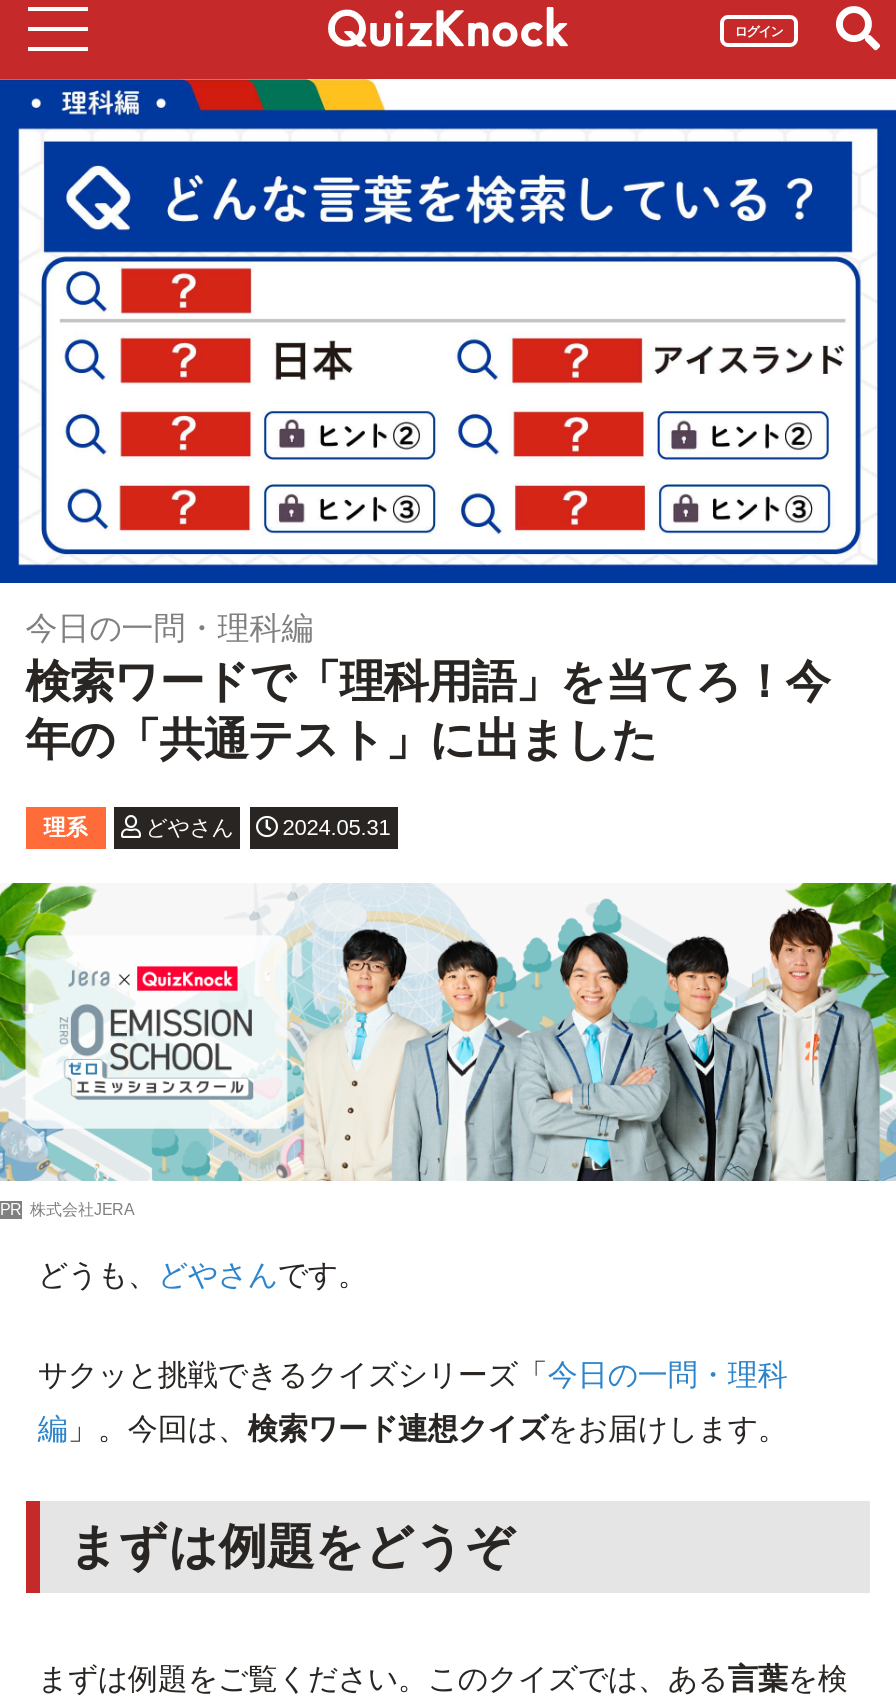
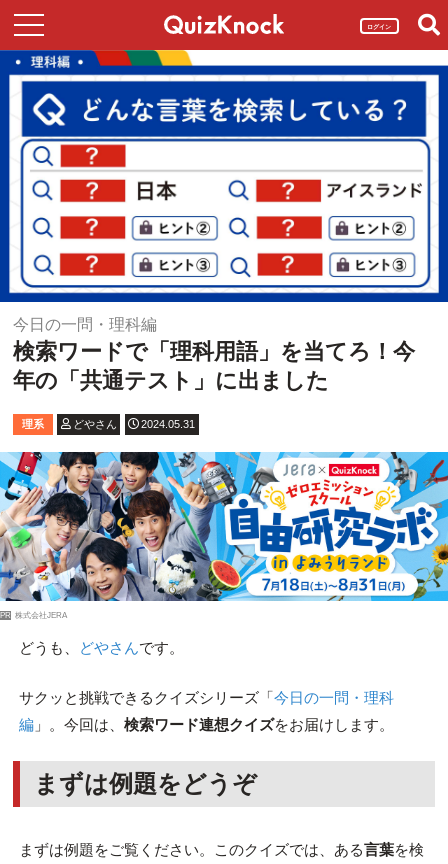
- [image]
+ [image]
